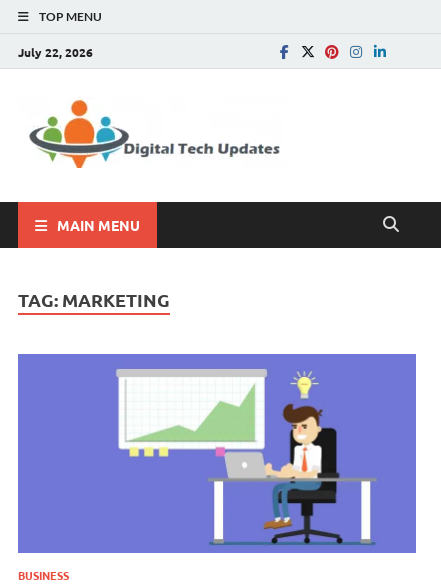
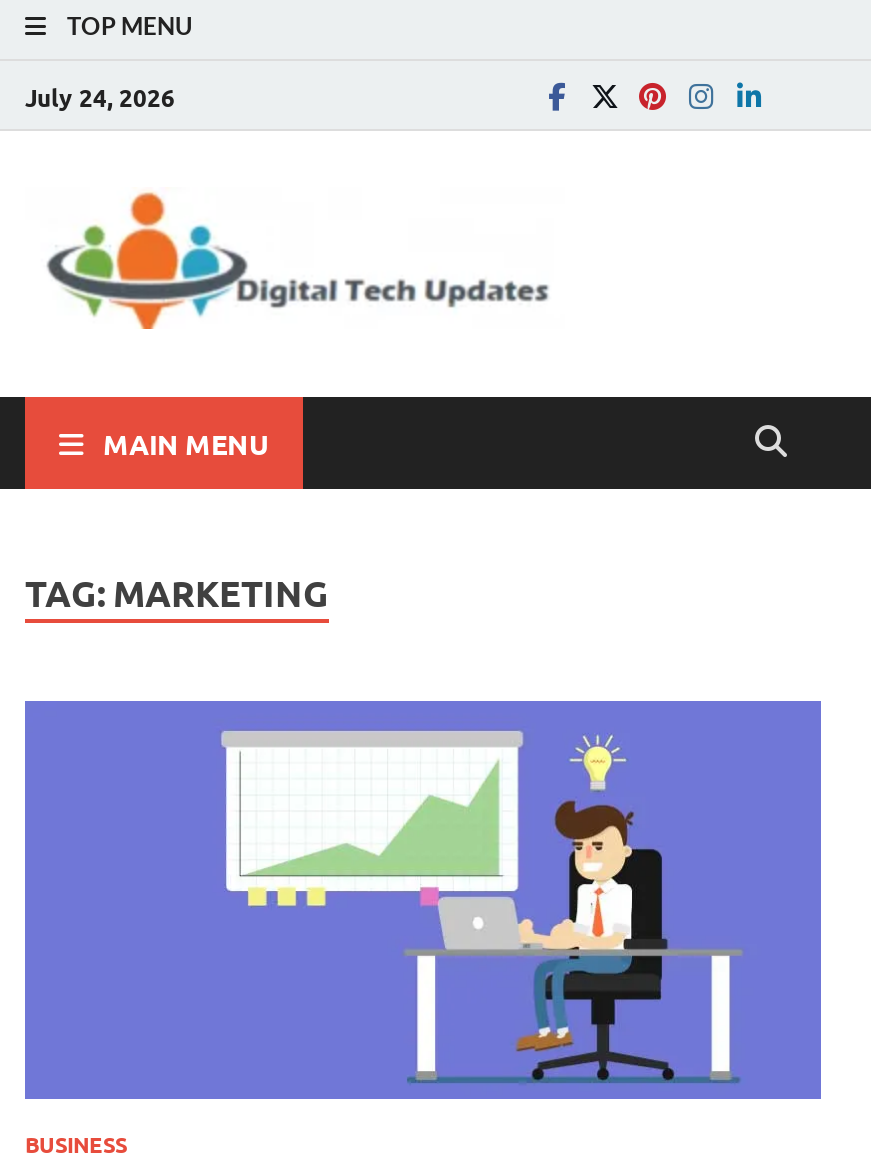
- July 22, 2026
+ July 24, 2026
